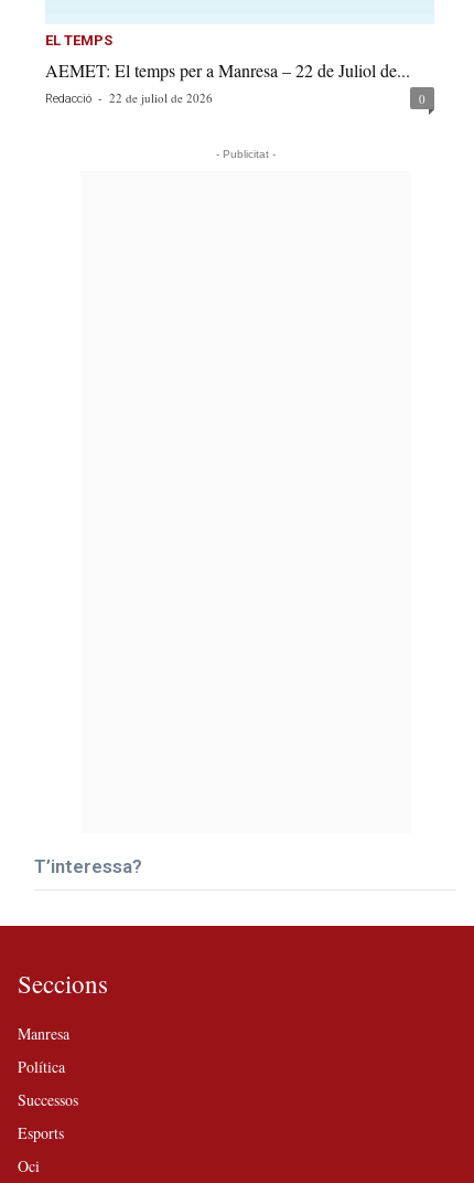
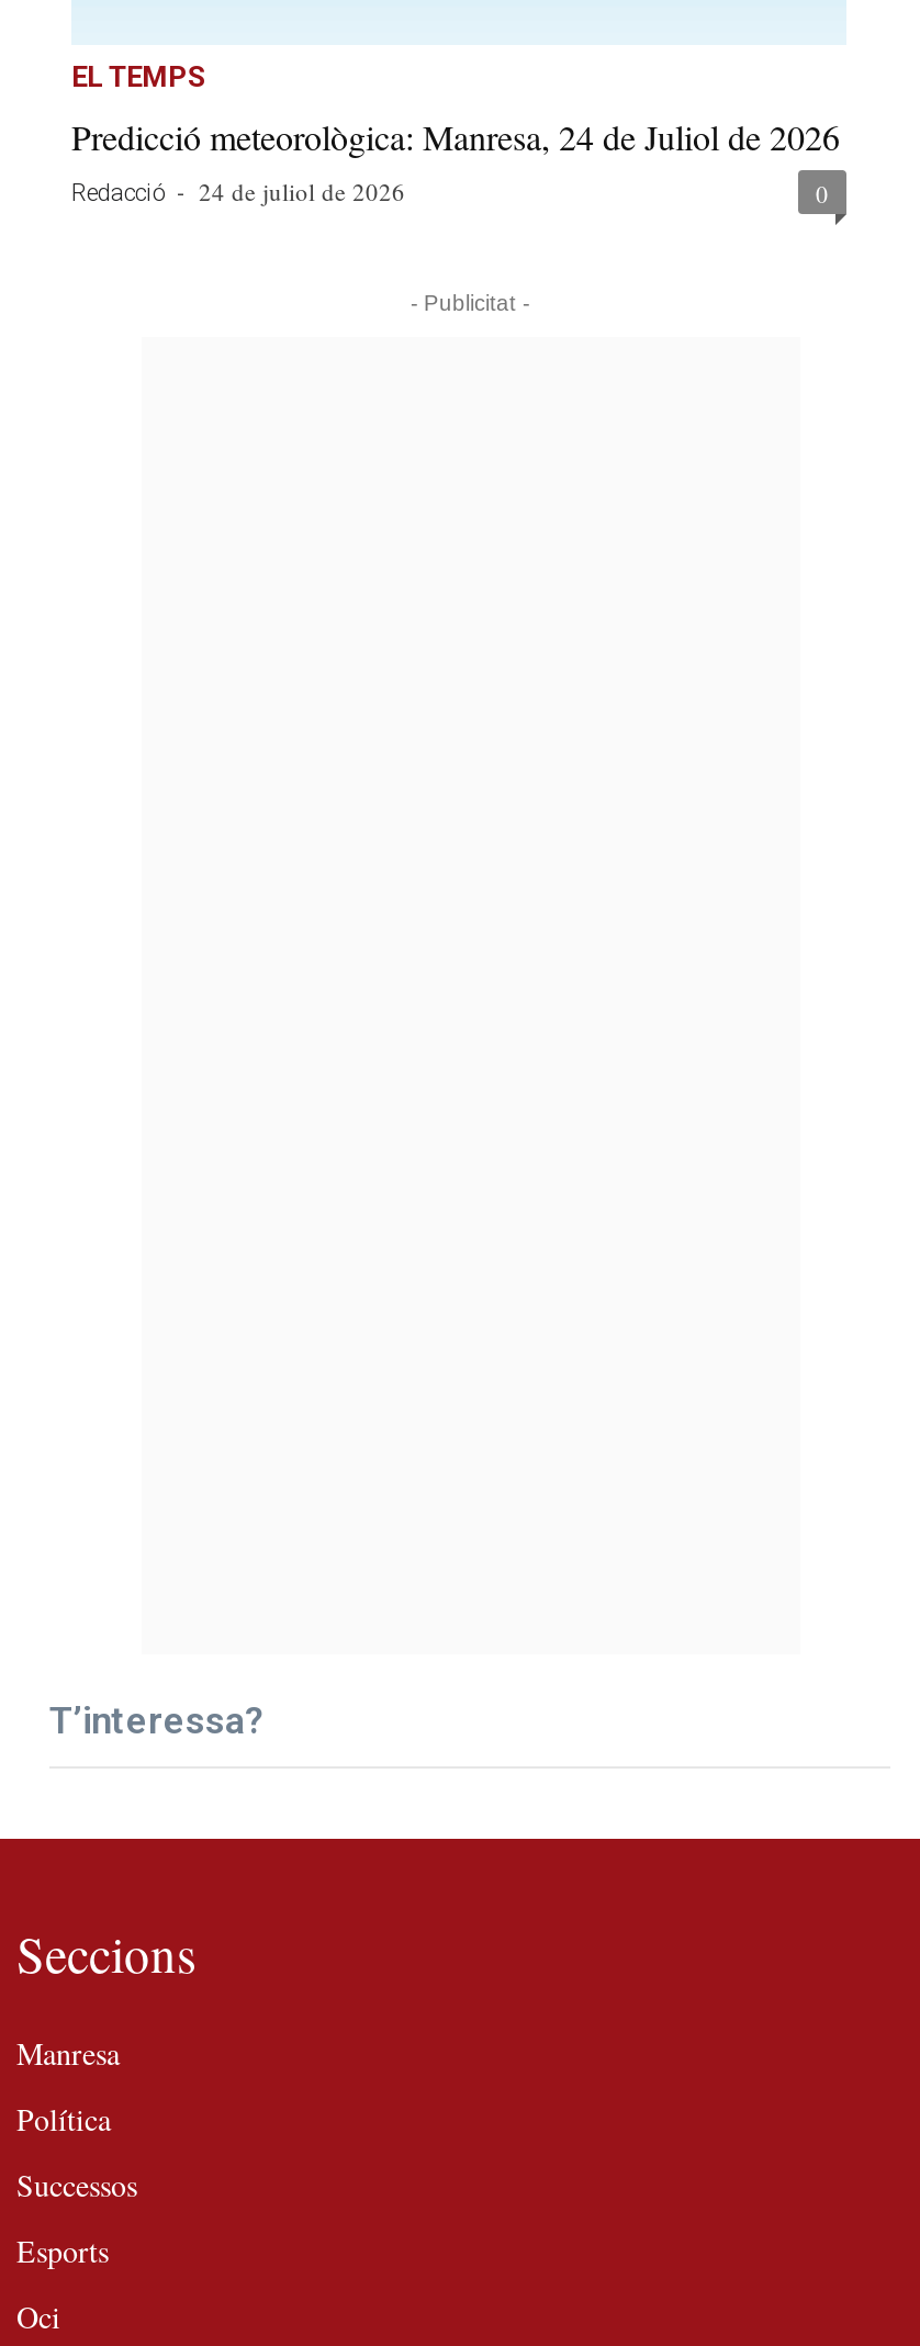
- AEMET: El temps per a Manresa – 22 de Juliol de...
- Redacció - 22 de juliol de 2026
+ Predicció meteorològica: Manresa, 24 de Juliol de 2026
+ Redacció - 24 de juliol de 2026
